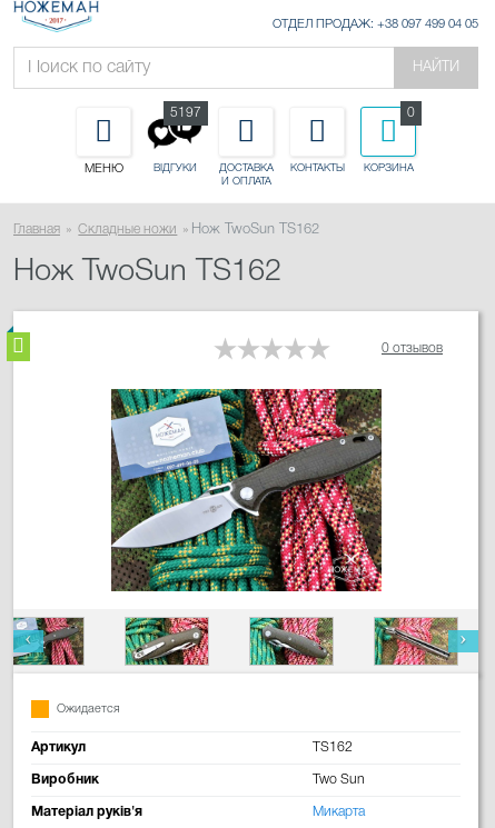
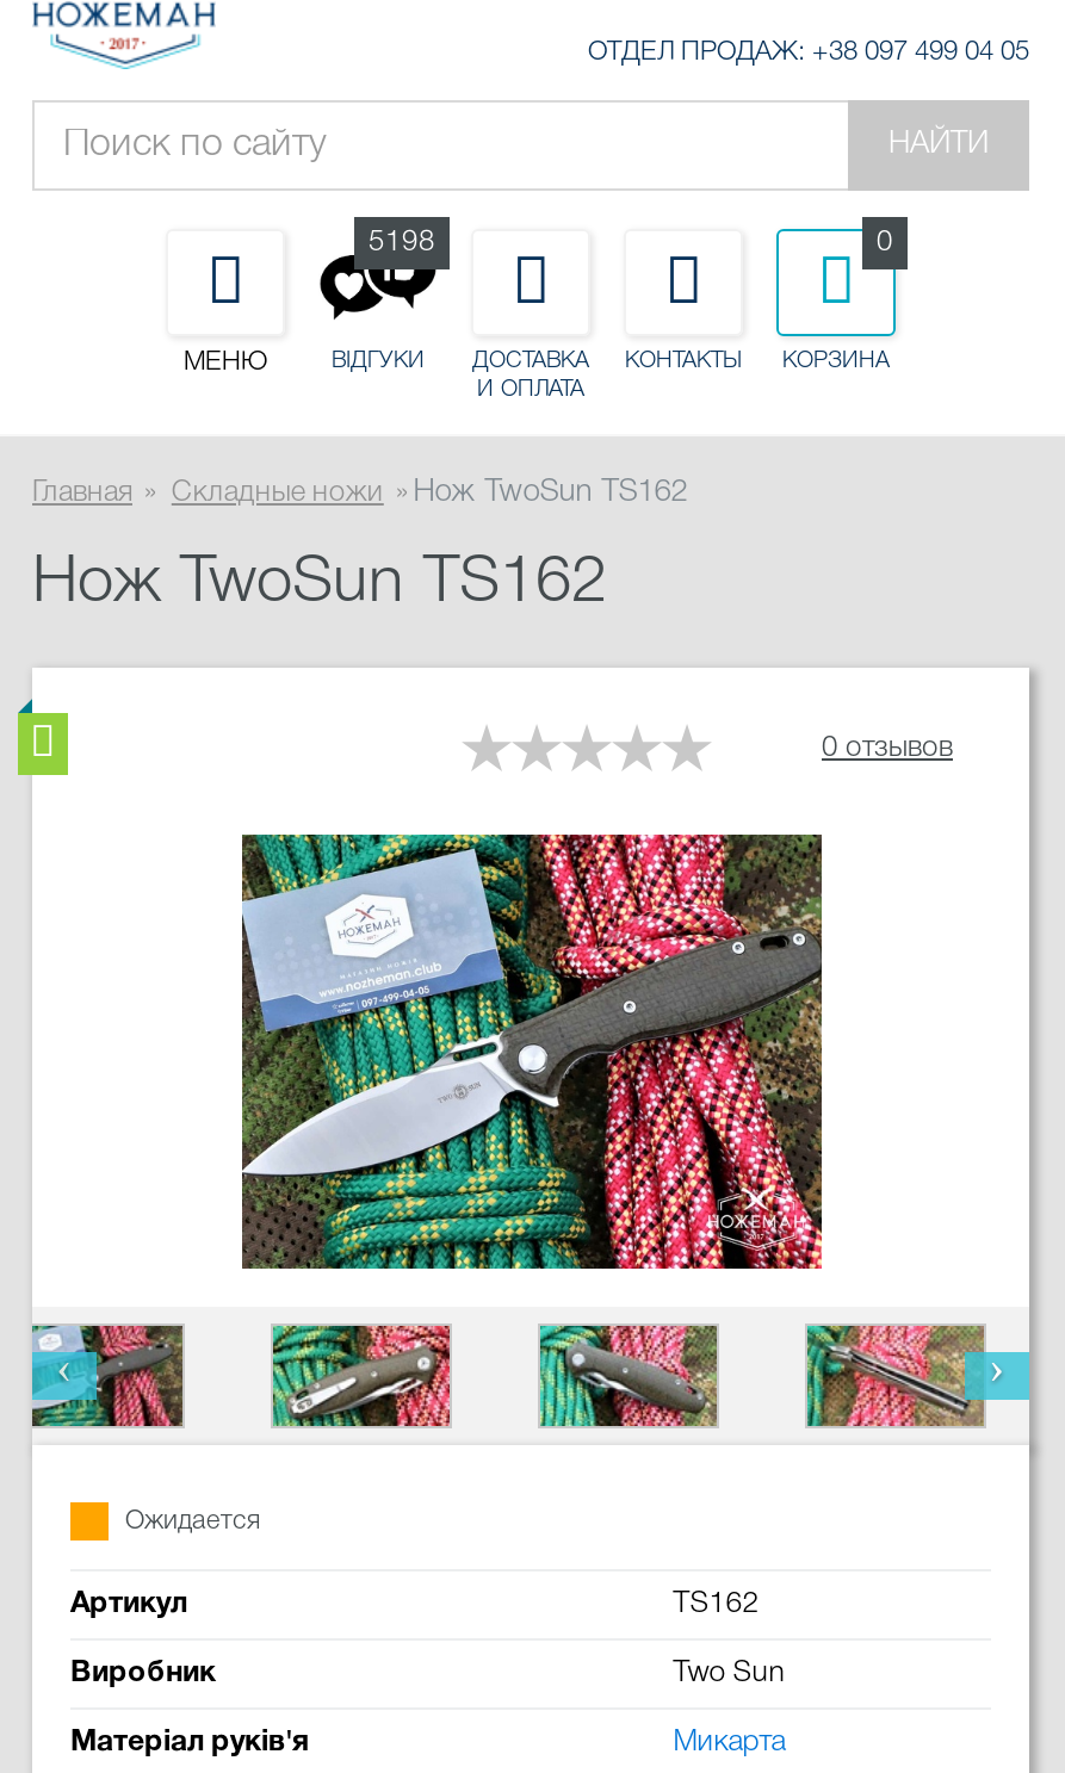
- 5197
+ 5198
